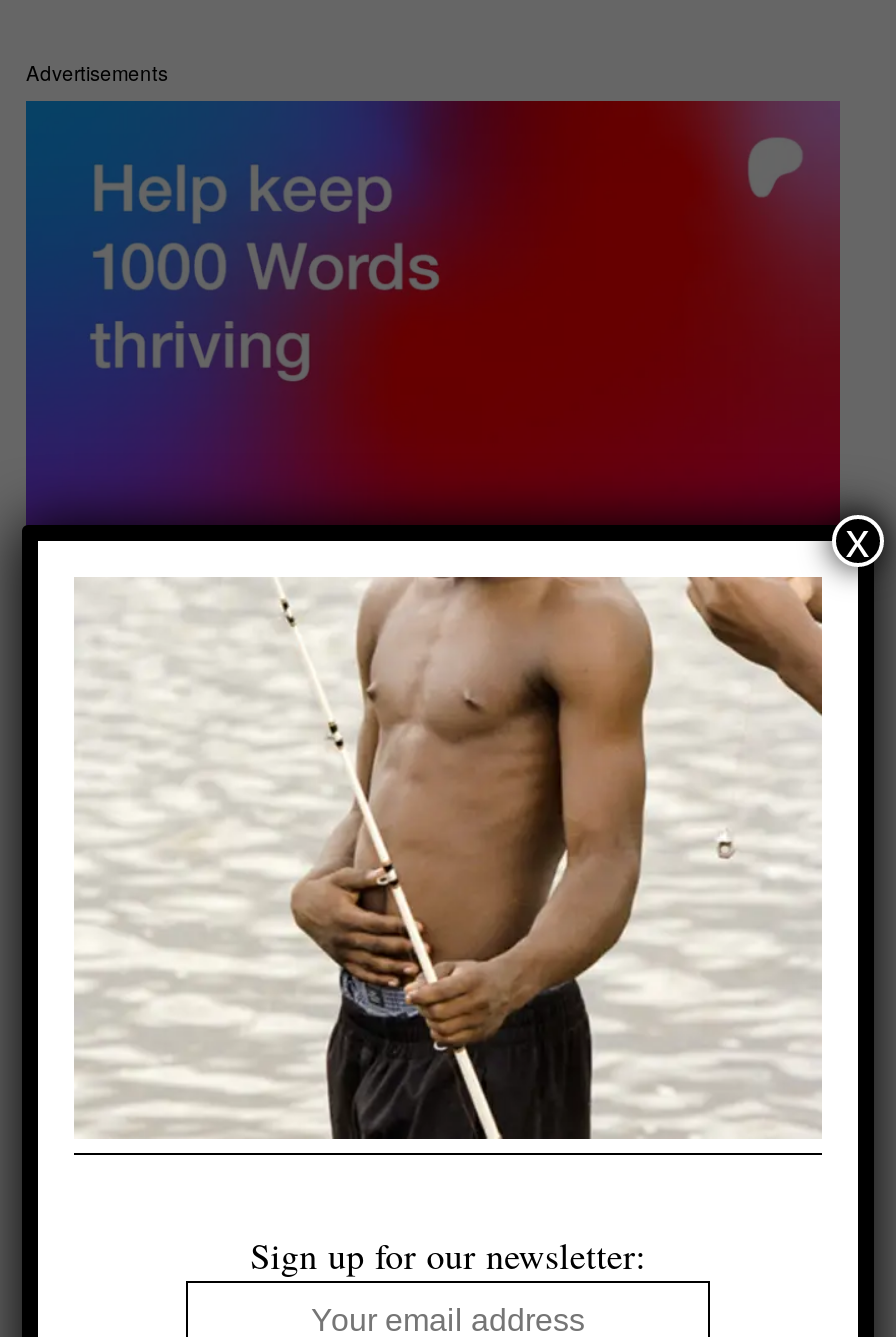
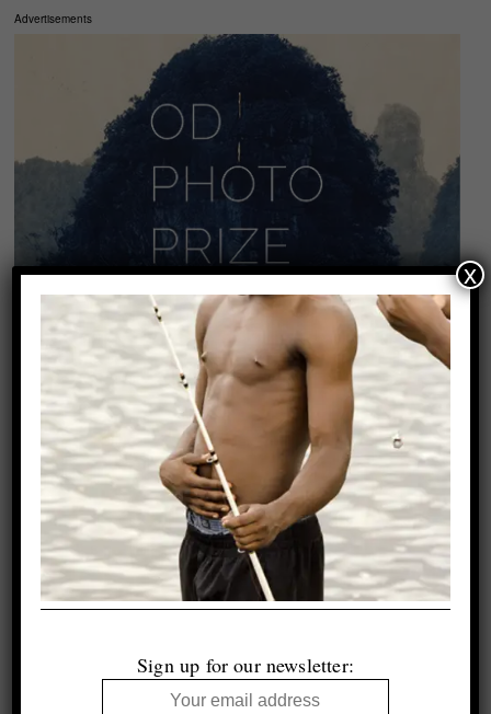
- [image]
+ [image]
